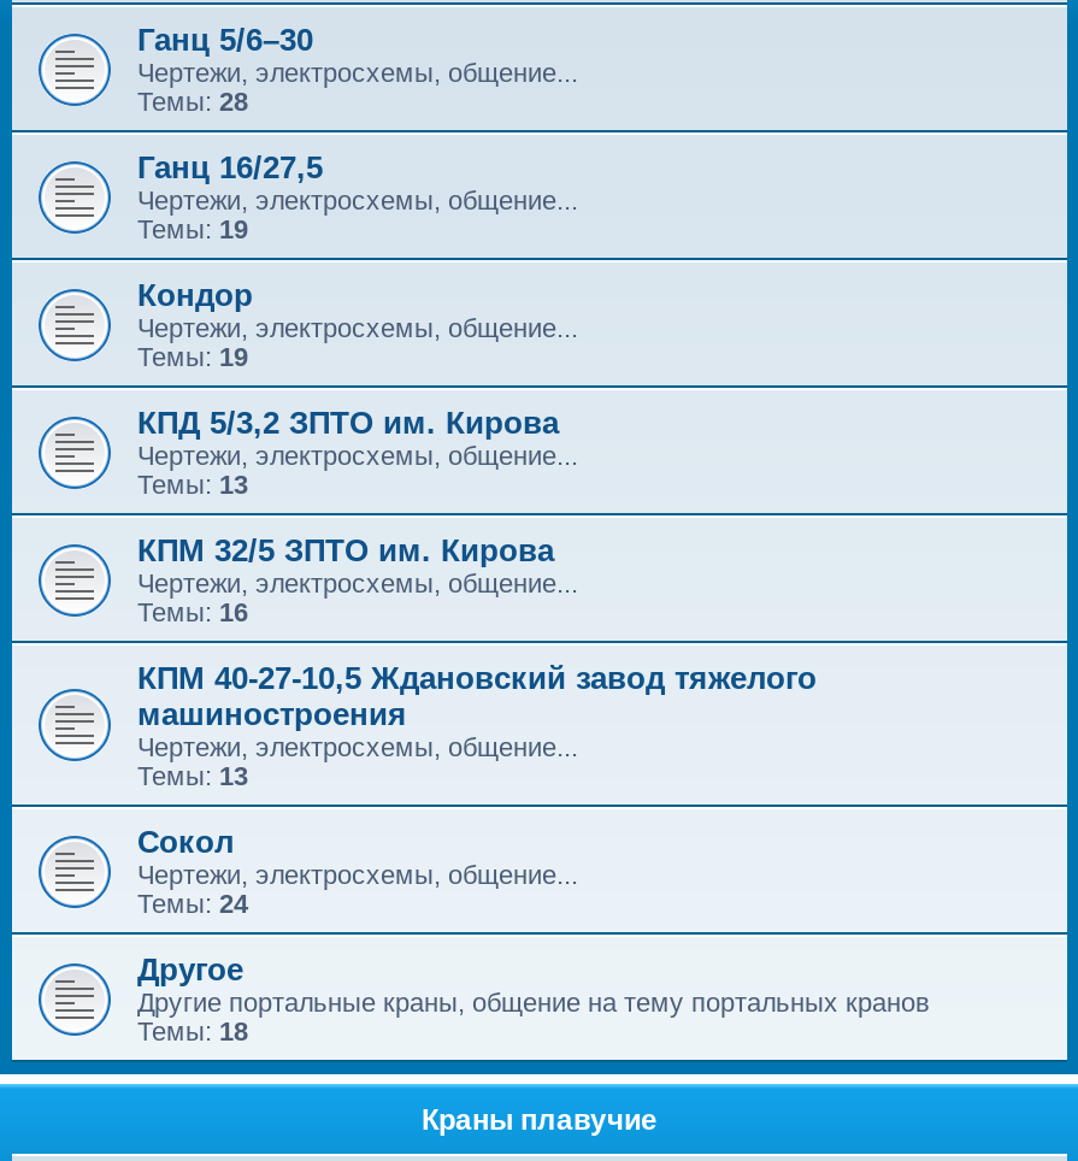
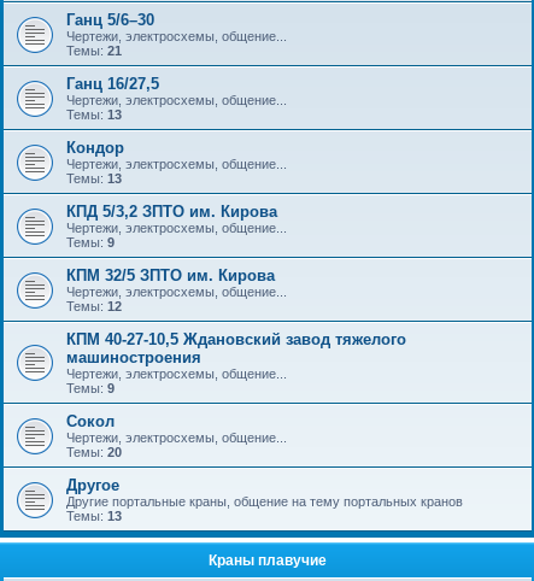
- Темы: 28
+ Темы: 21

- Темы: 19
+ Темы: 13

- Темы: 19
+ Темы: 13

- Темы: 13
+ Темы: 9

- Темы: 16
+ Темы: 12

- Темы: 13
+ Темы: 9

- Темы: 24
+ Темы: 20

- Темы: 18
+ Темы: 13
